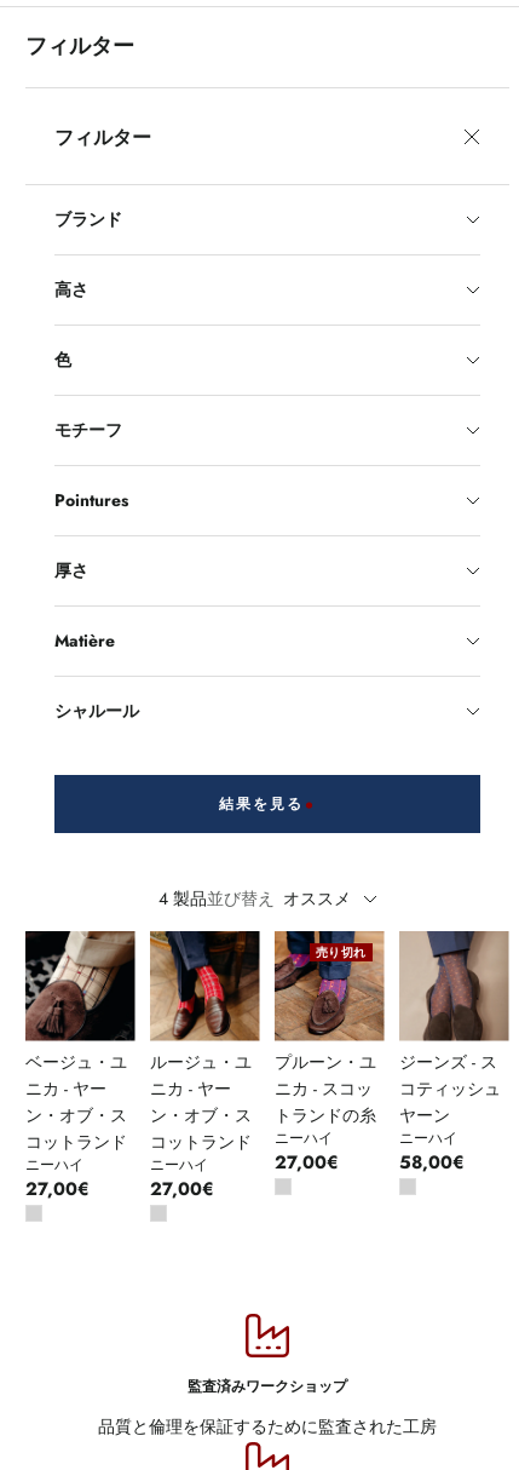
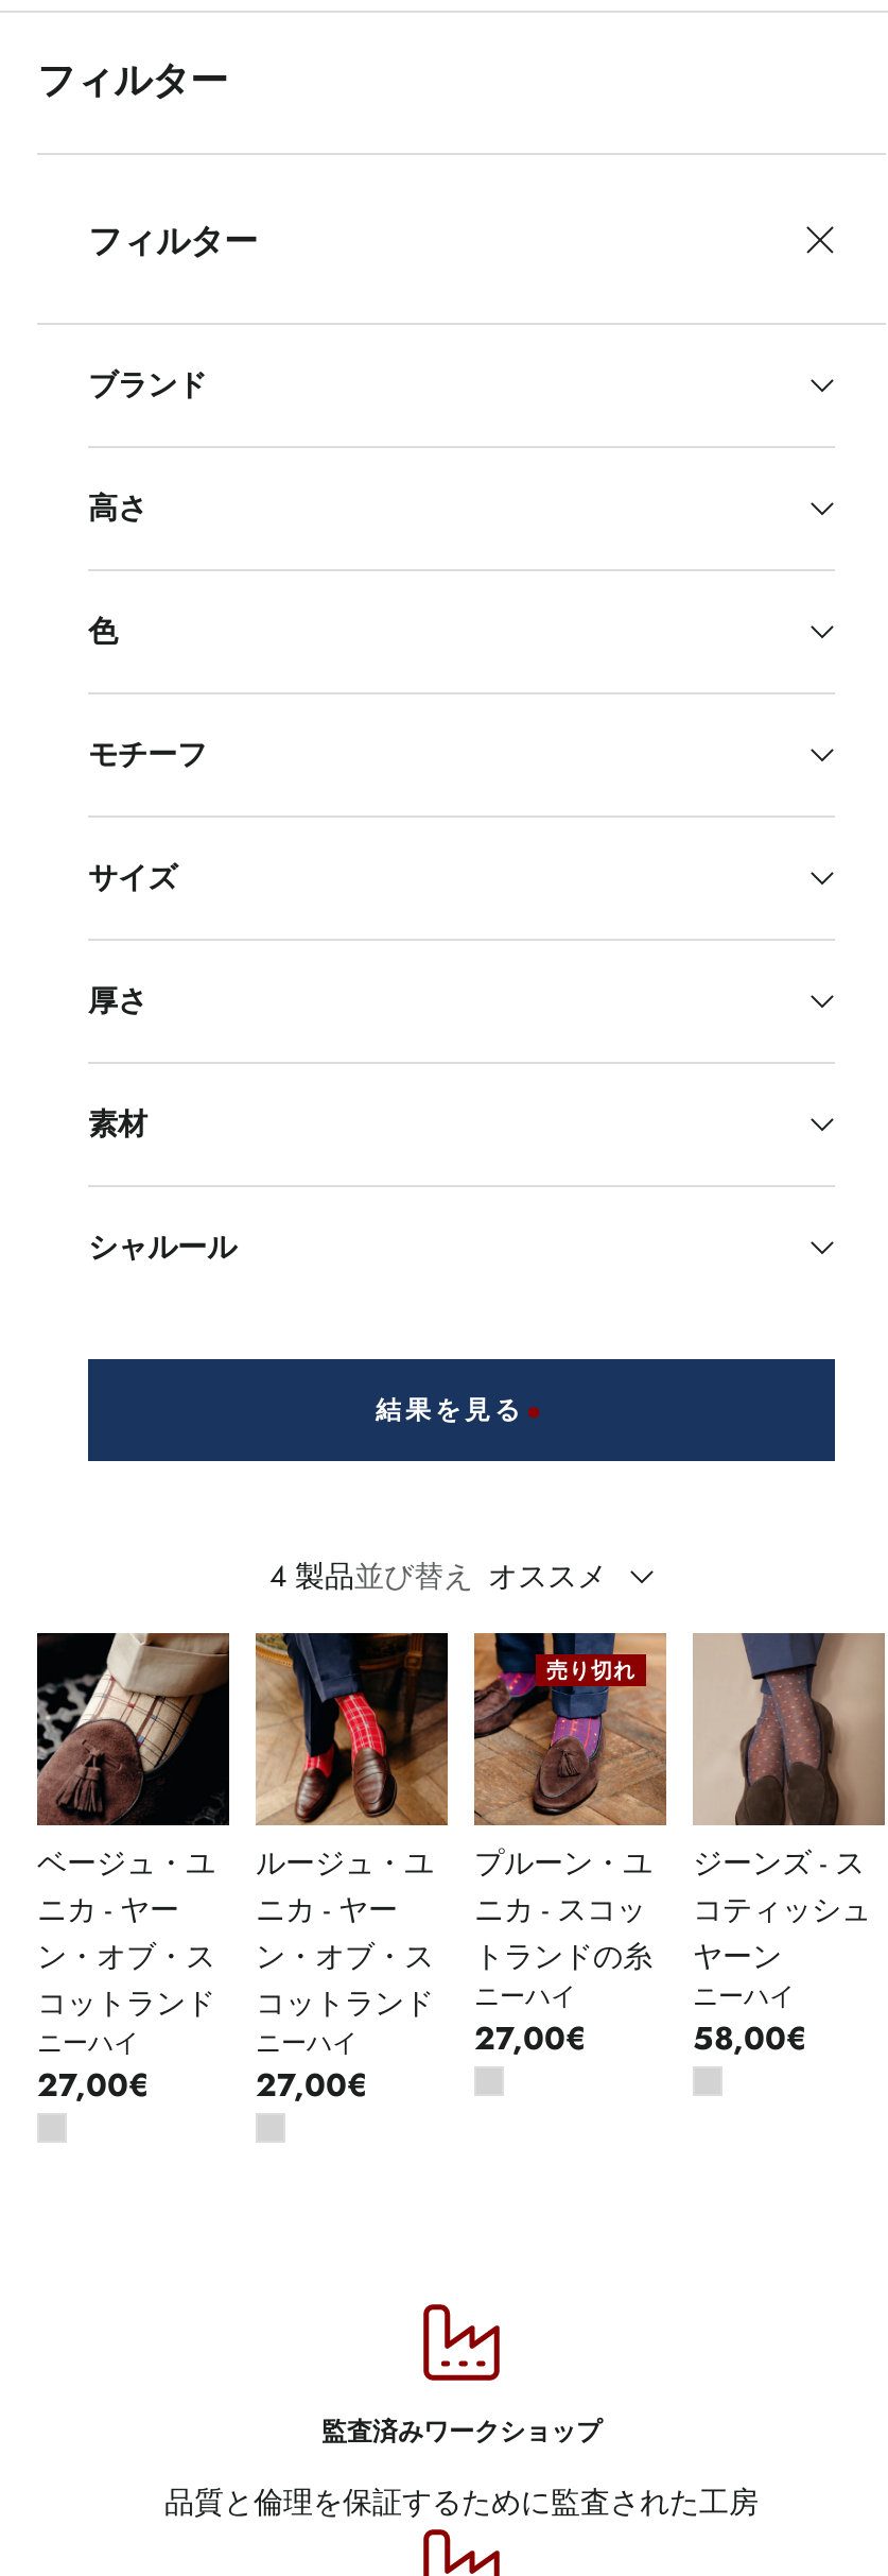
- Pointures
+ サイズ

- Matière
+ 素材
